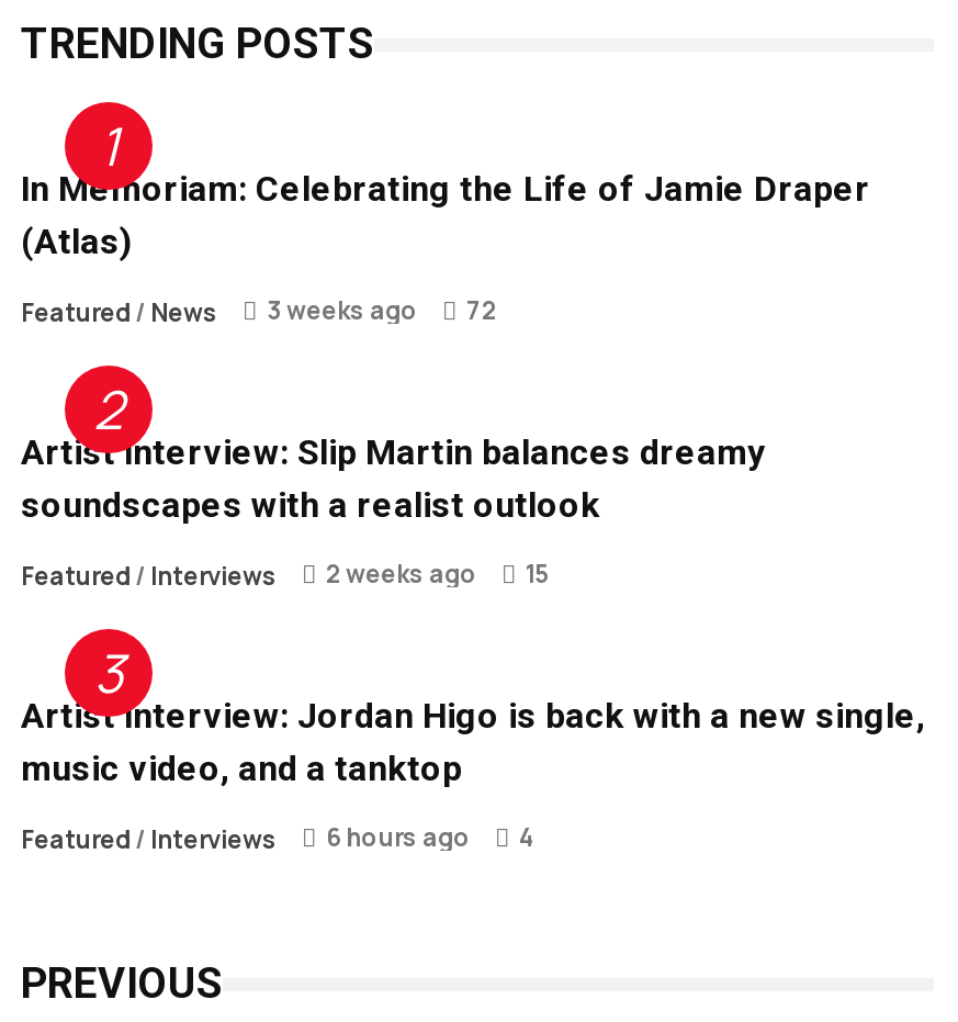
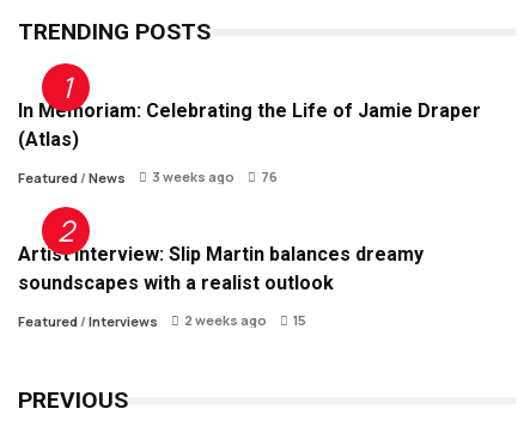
- Featured / News 3 weeks ago 72
+ Featured / News 3 weeks ago 76

- Artist Interview: Jordan Higo is back with a new single,
- music video, and a tanktop
- Featured / Interviews
- 6 hours ago
- 4
